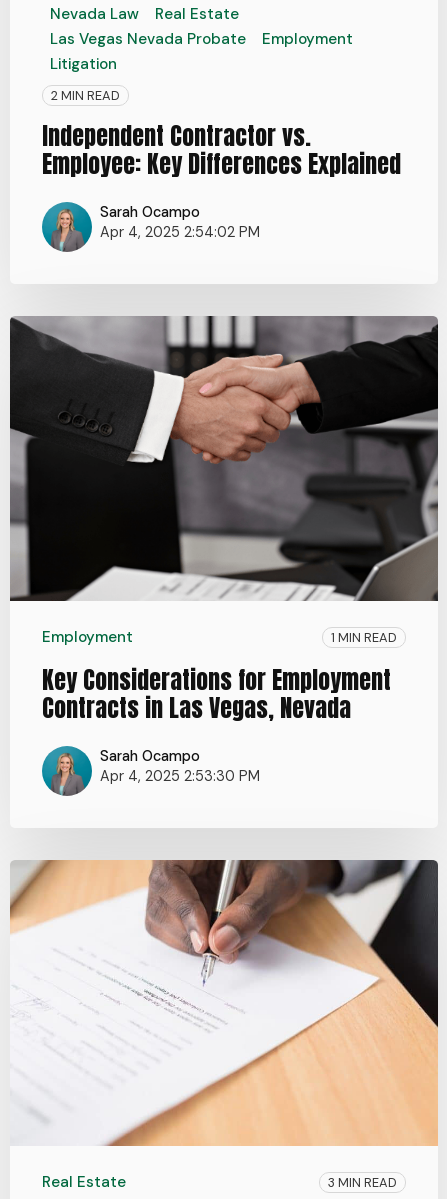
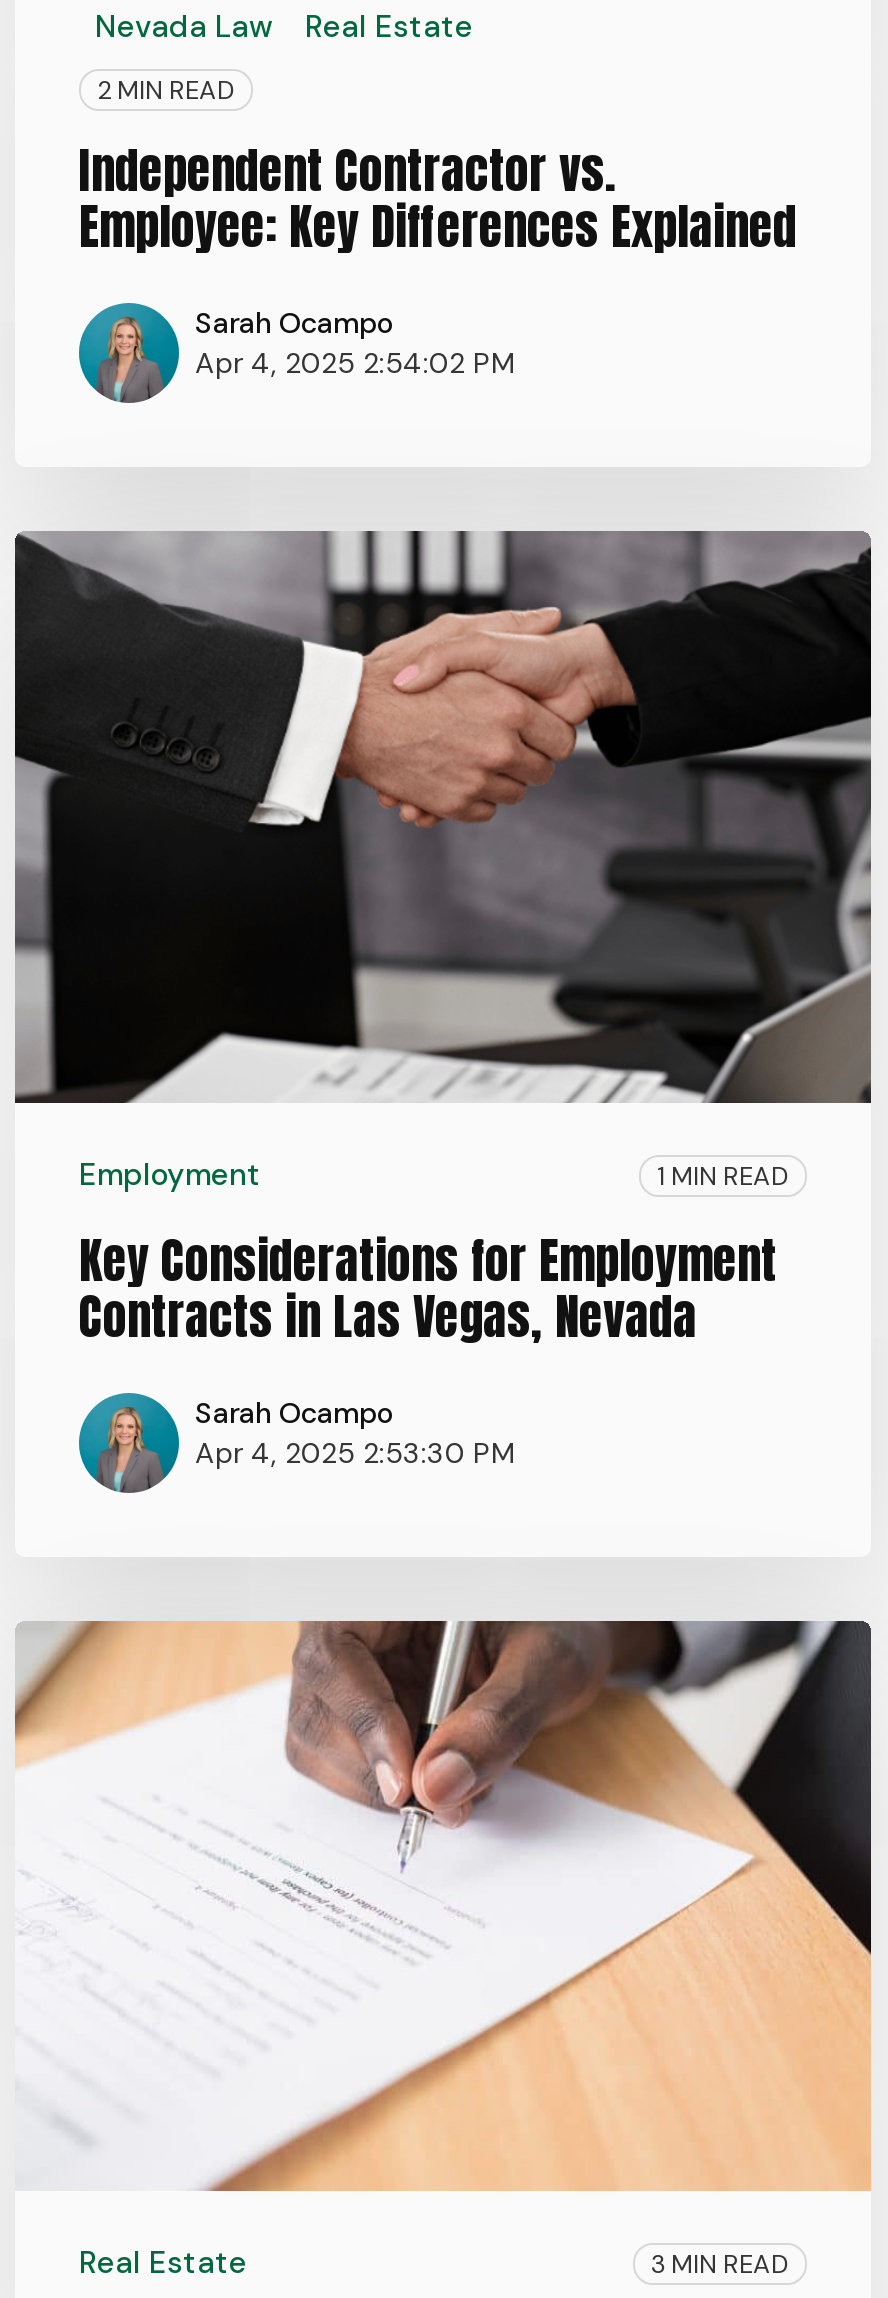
- Las Vegas Nevada Probate
- Employment
- Litigation
